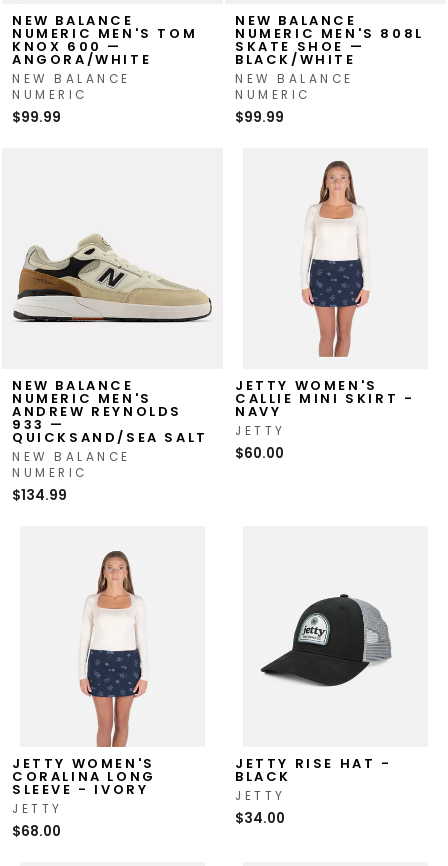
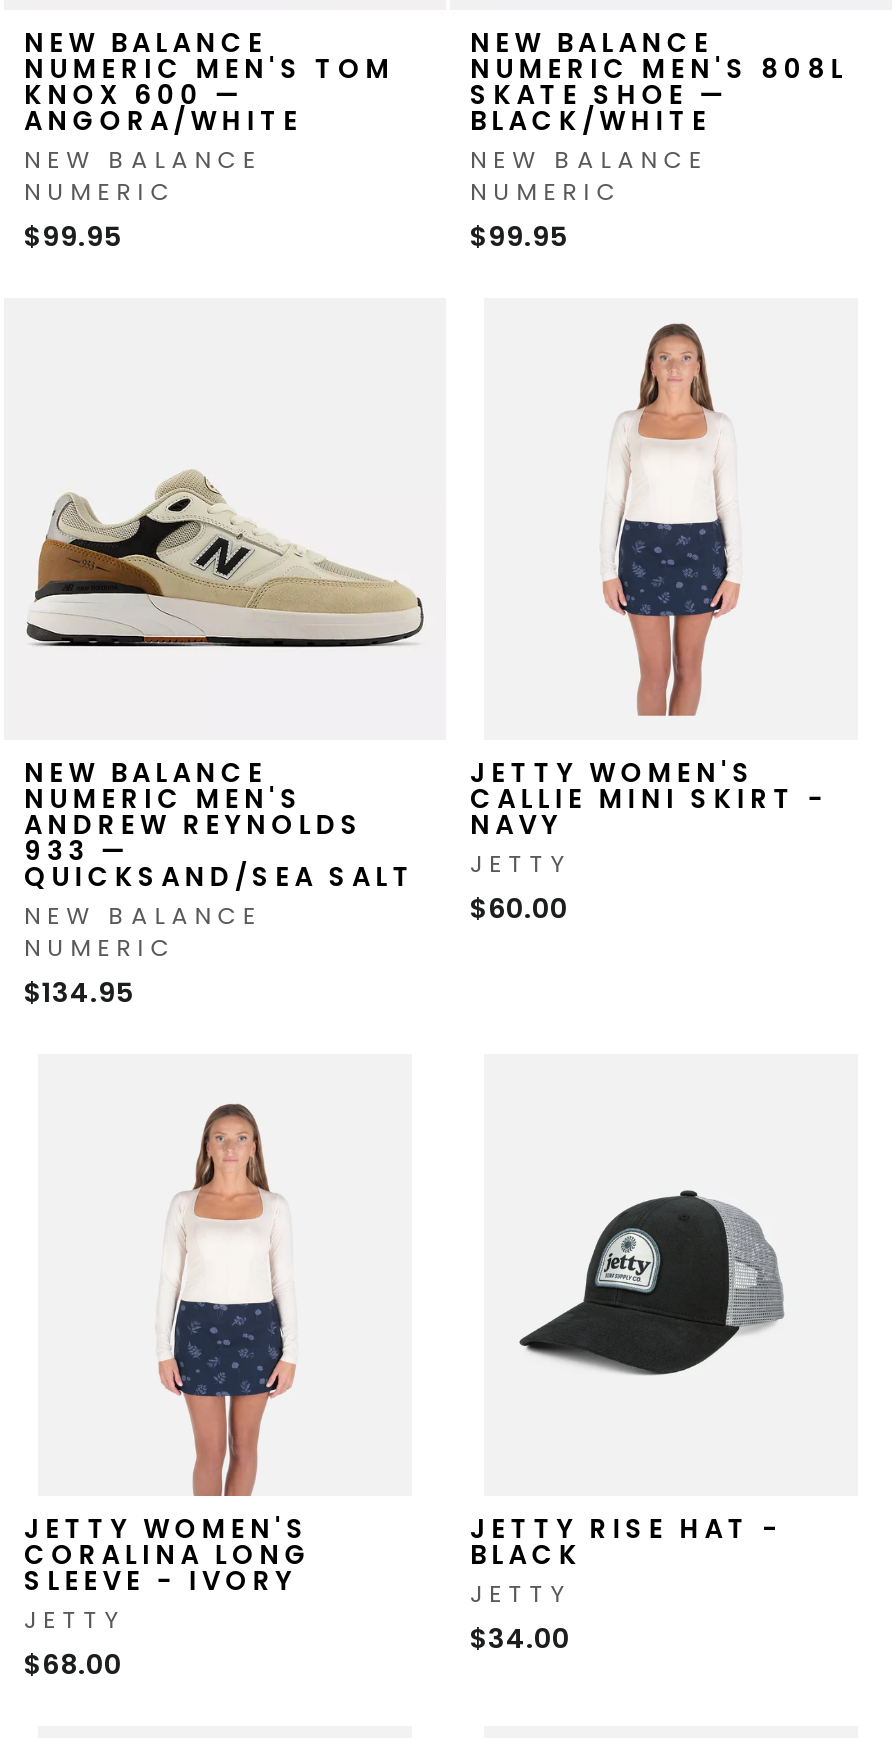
- $99.99
+ $99.95

- $99.99
+ $99.95

- $134.99
+ $134.95
